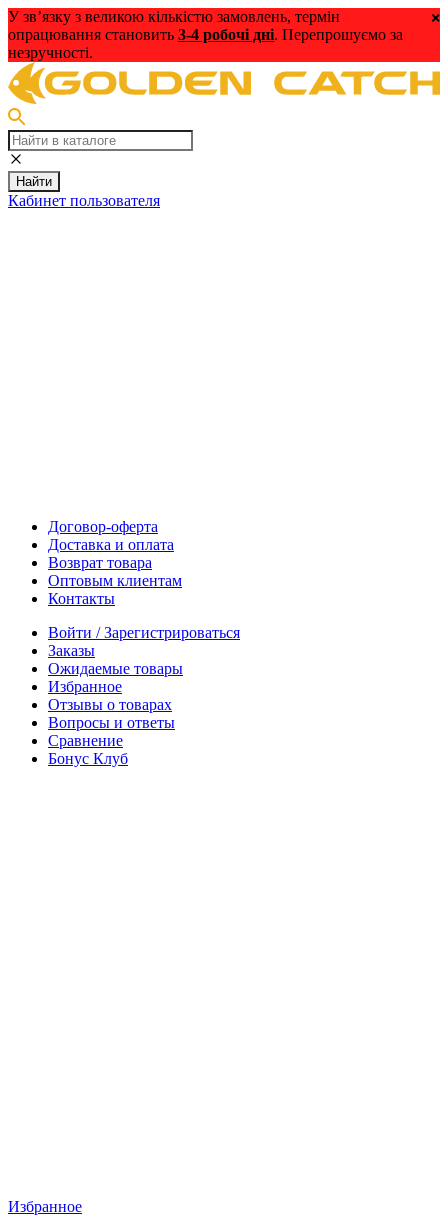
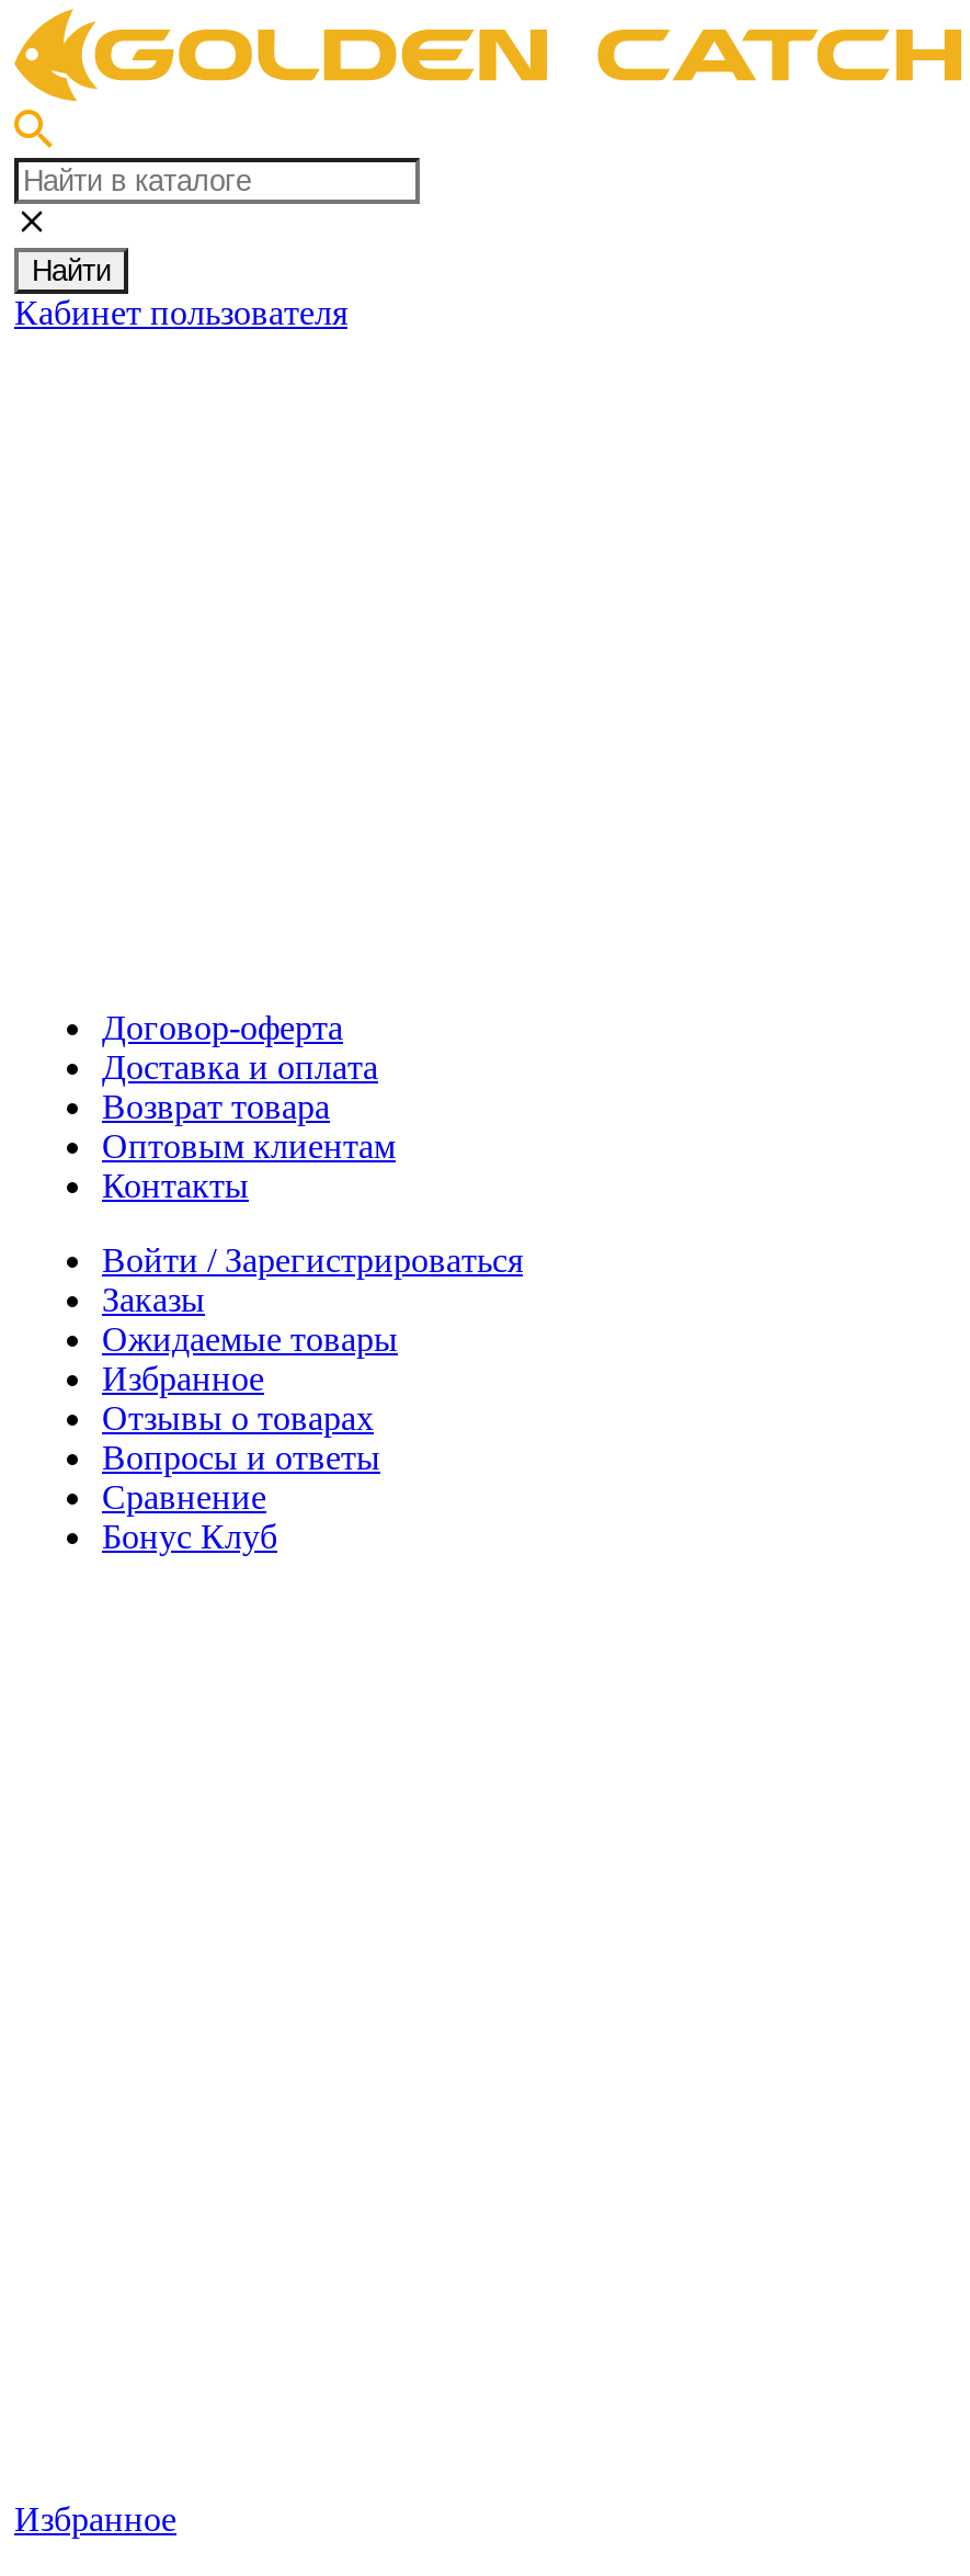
- У зв’язку з великою кількістю замовлень, термін
- опрацювання становить 3-4 робочі дні. Перепрошуємо за
- незручності.
